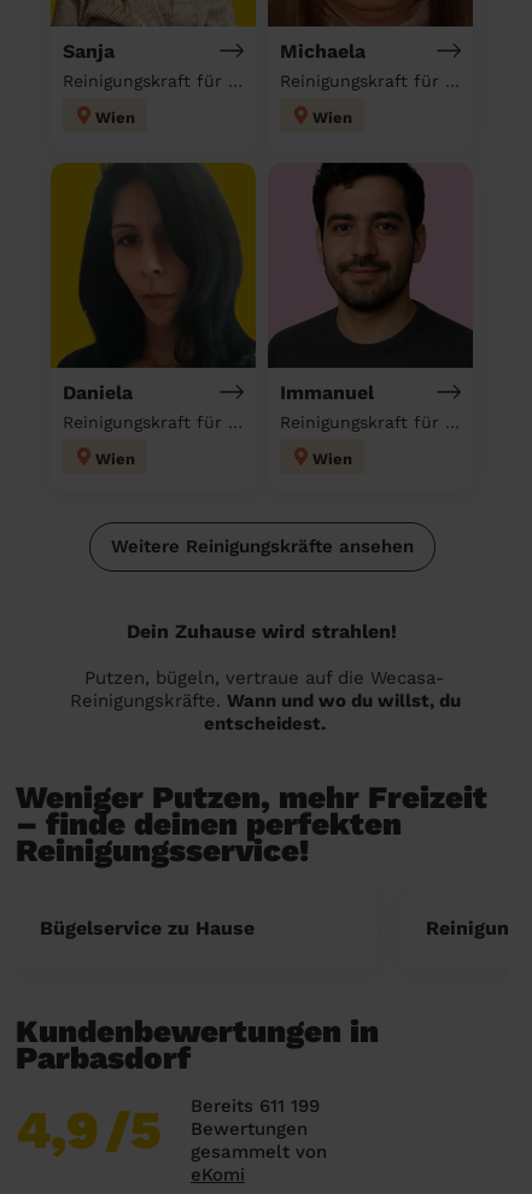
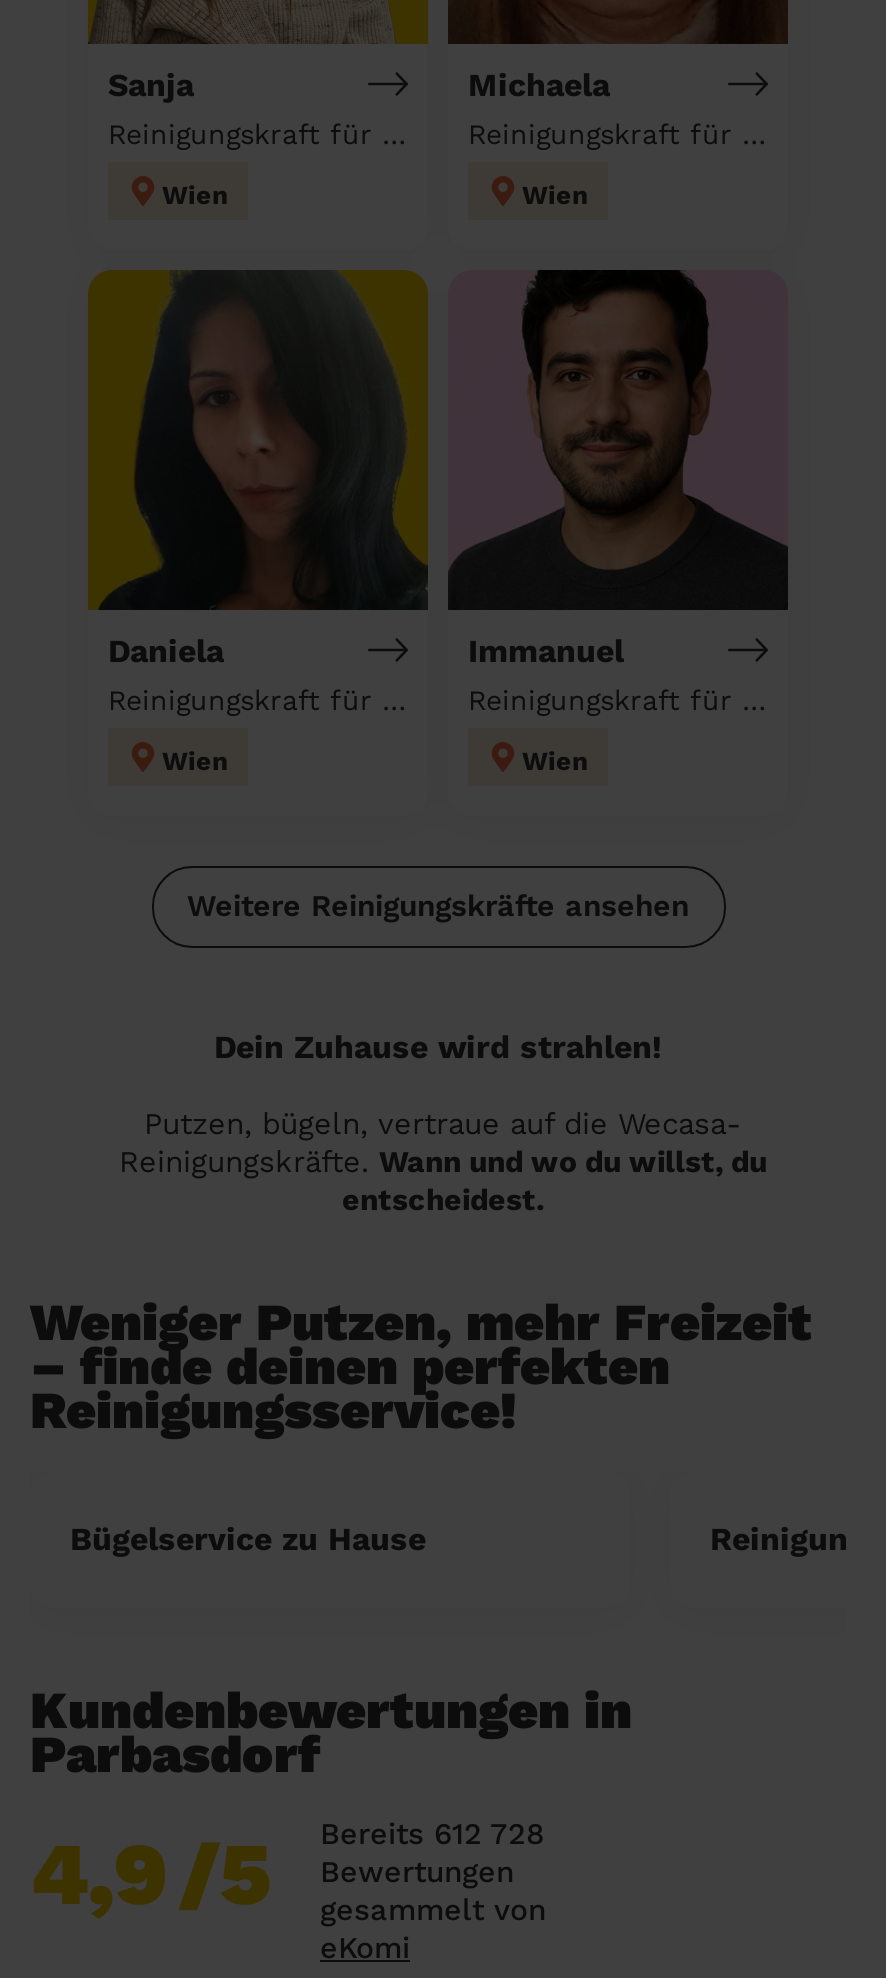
- Bereits 611 199
+ Bereits 612 728
